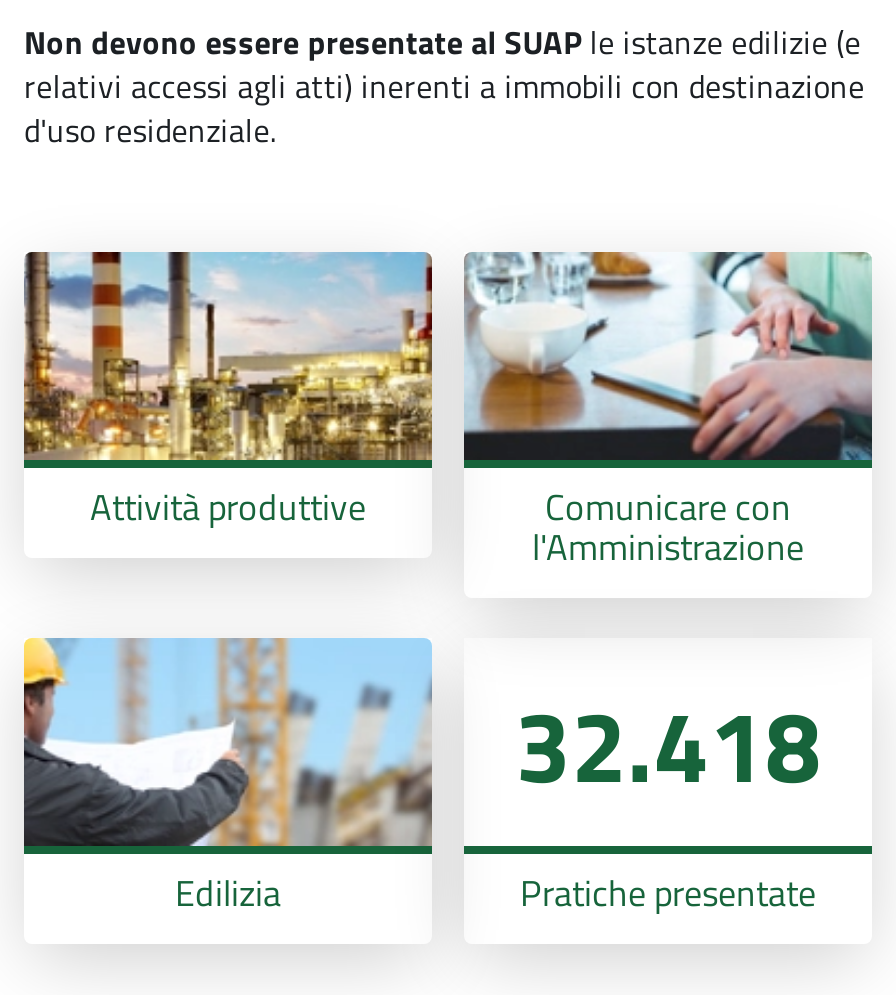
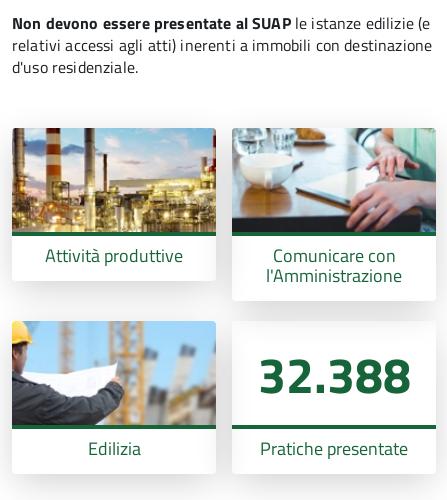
- 32.418
+ 32.388
